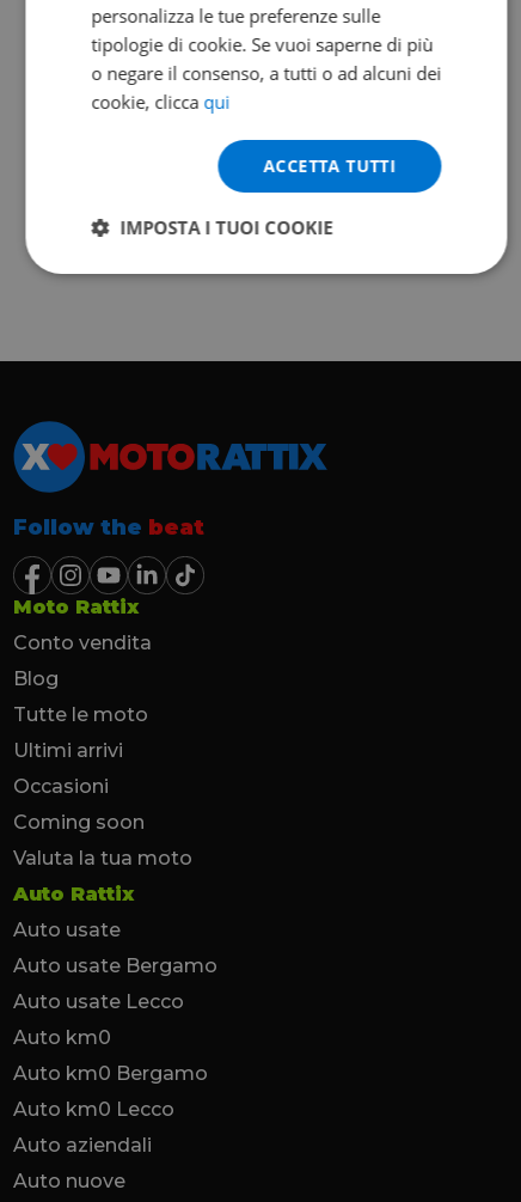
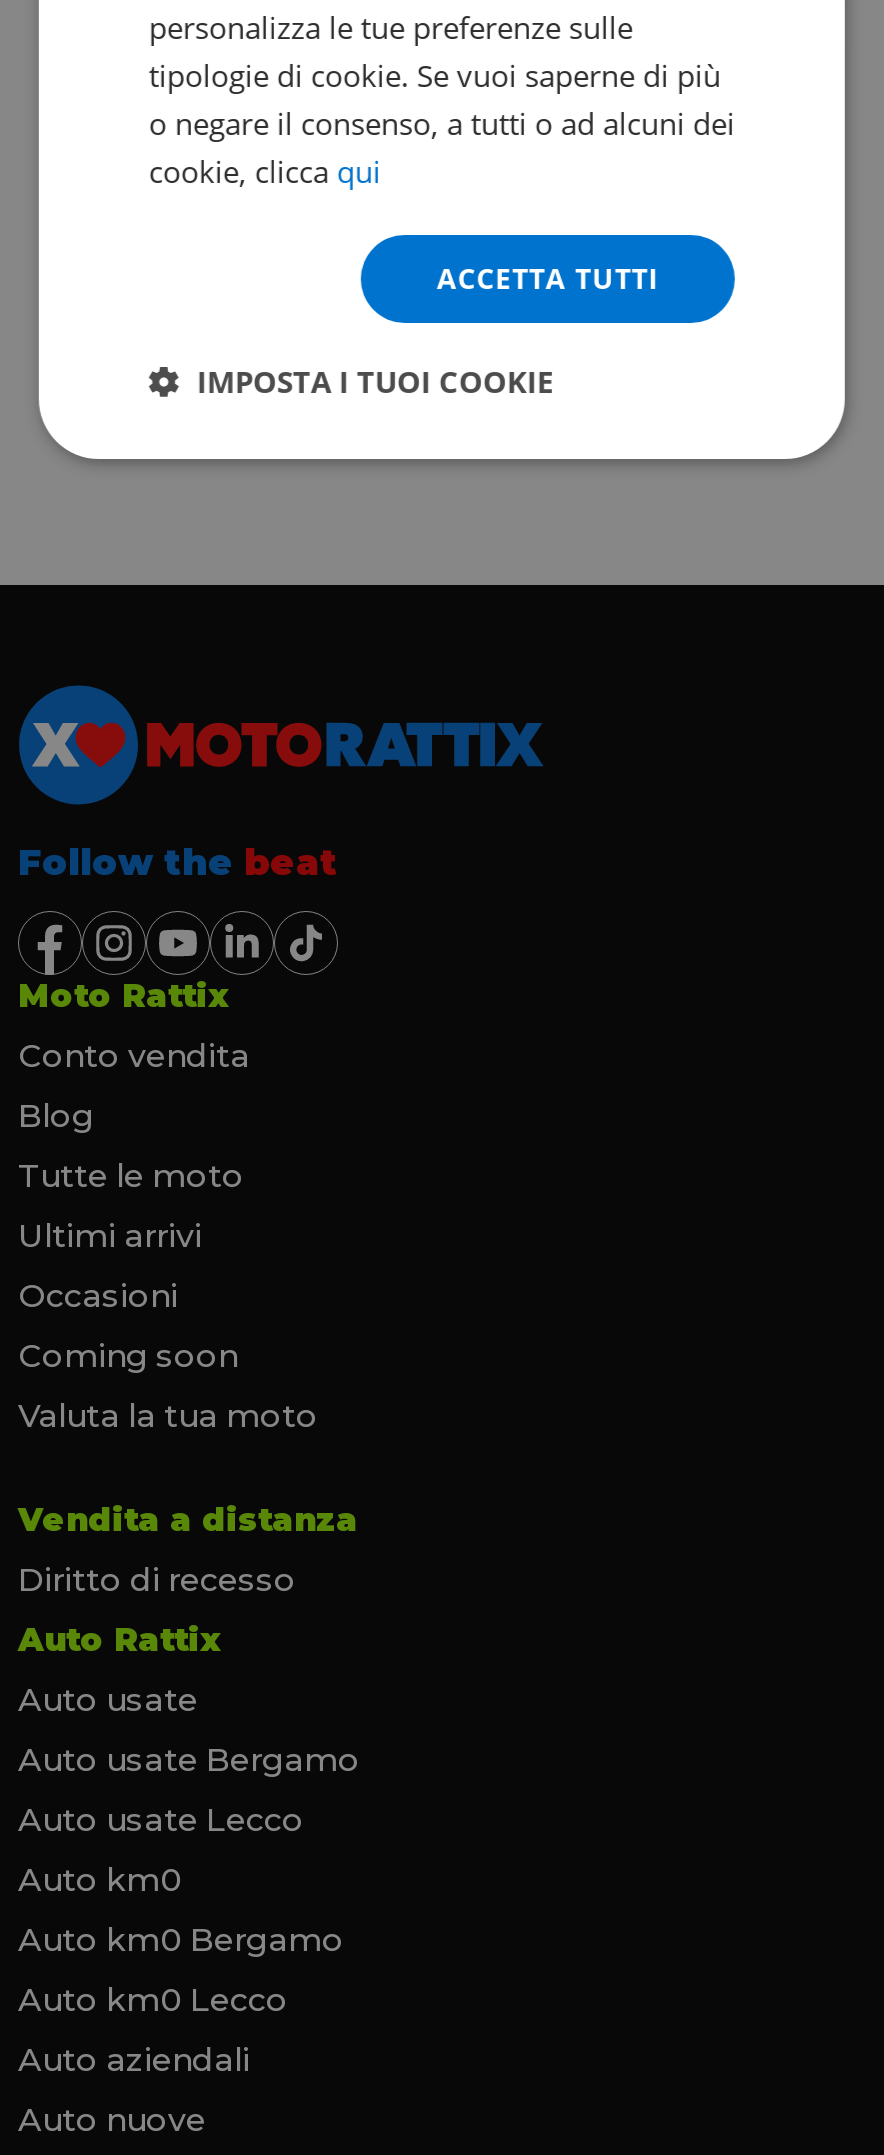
+ Vendita a distanza
+ Diritto di recesso
